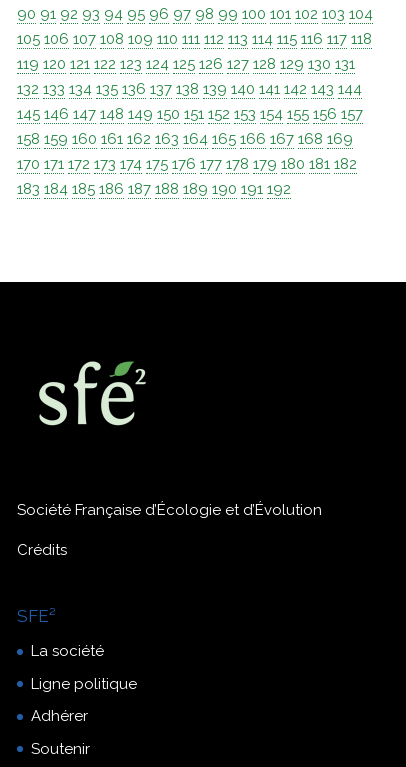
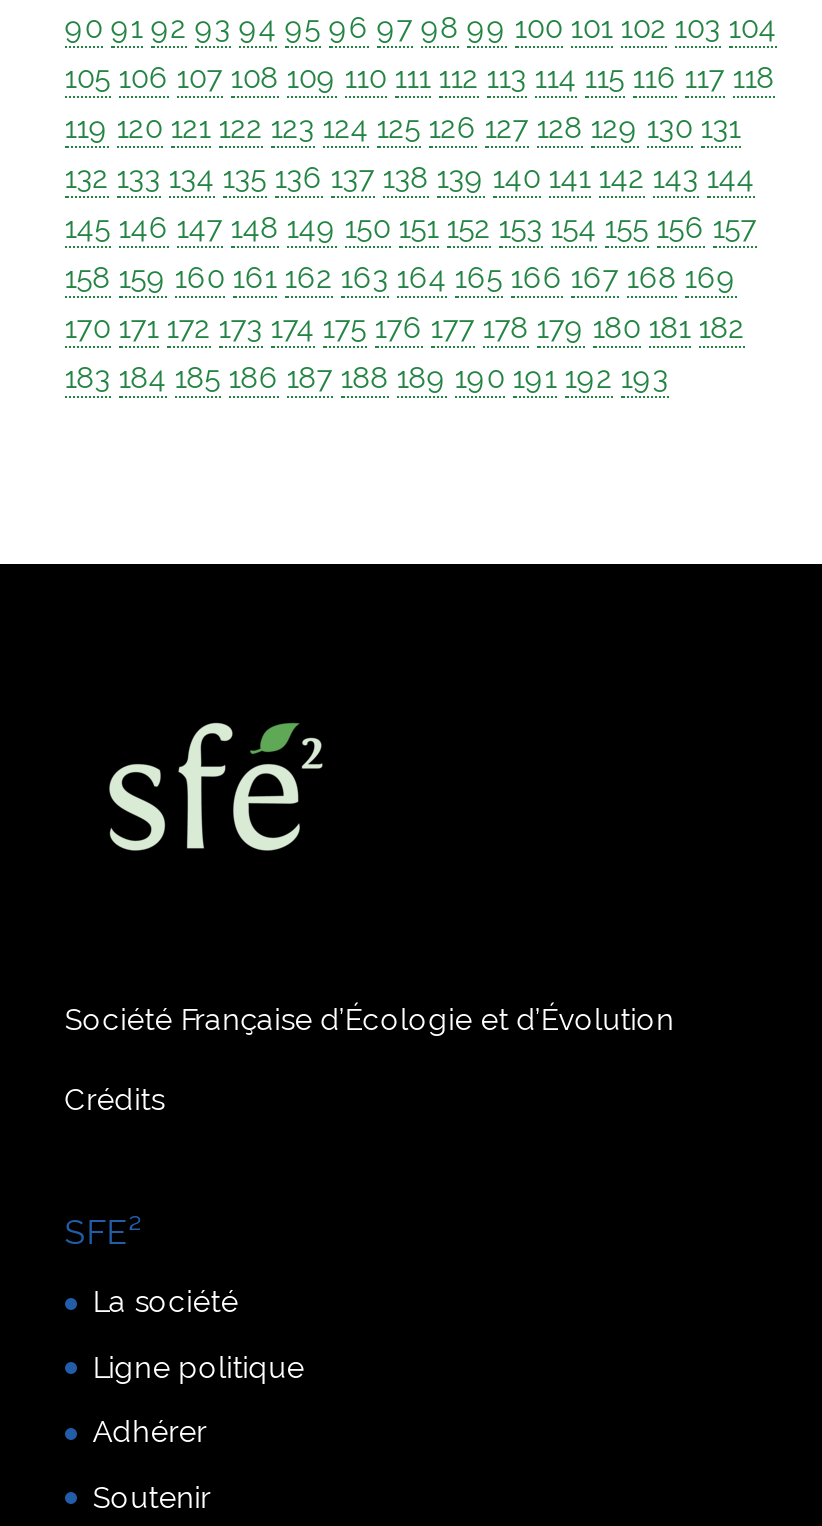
- 183 184 185 186 187 188 189 190 191 192
+ 183 184 185 186 187 188 189 190 191 192 193
